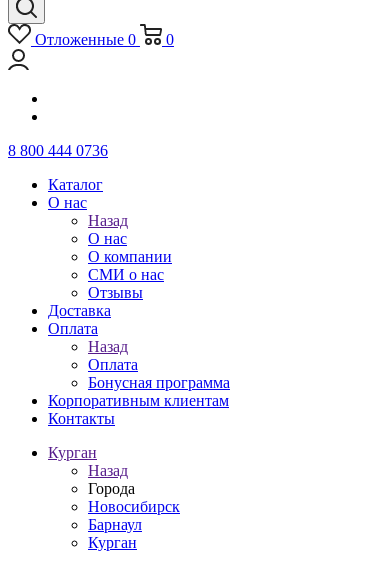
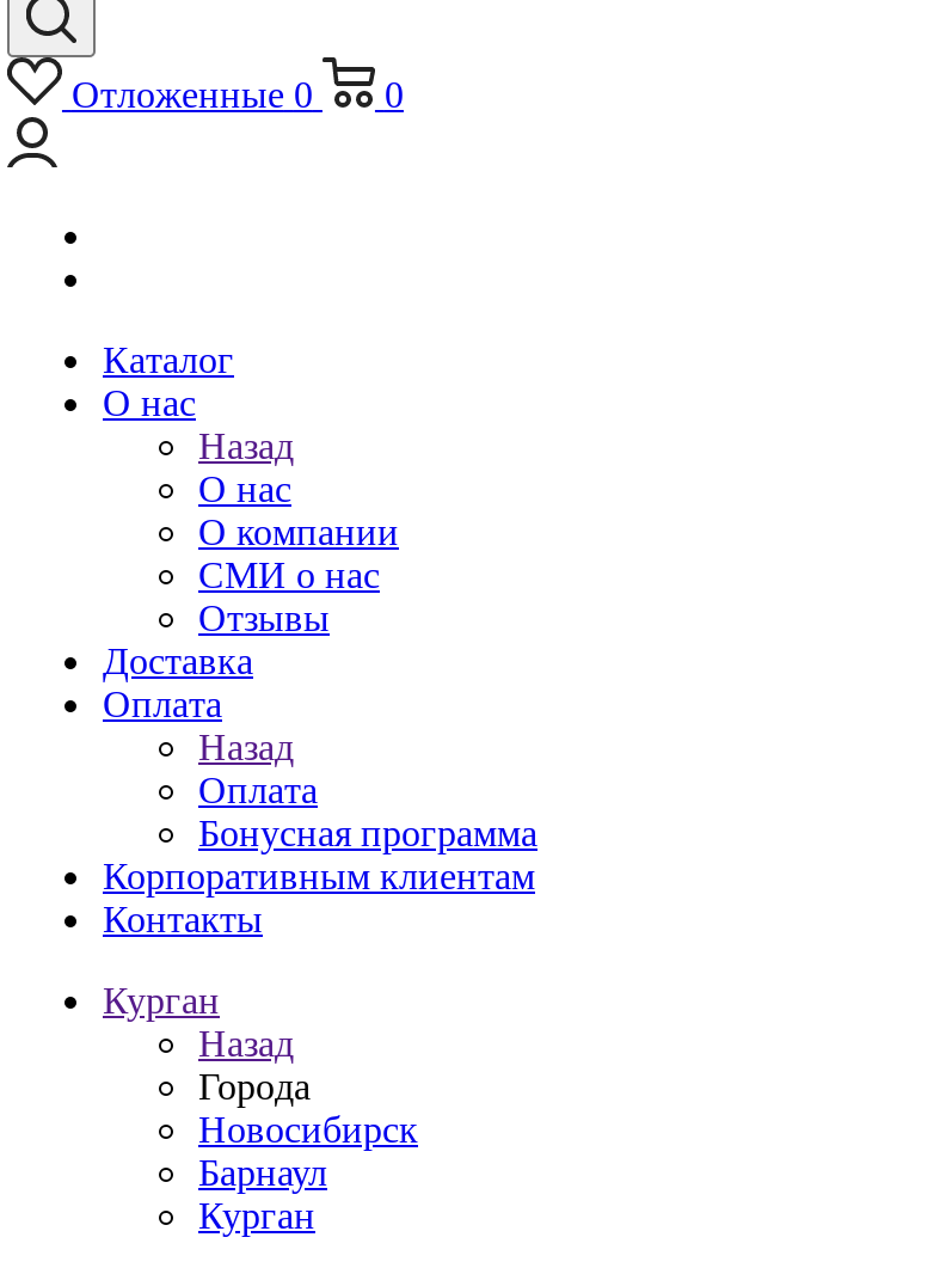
- 8 800 444 0736
